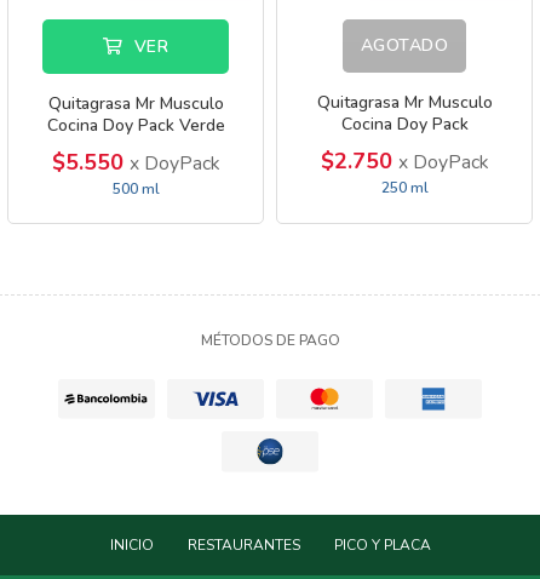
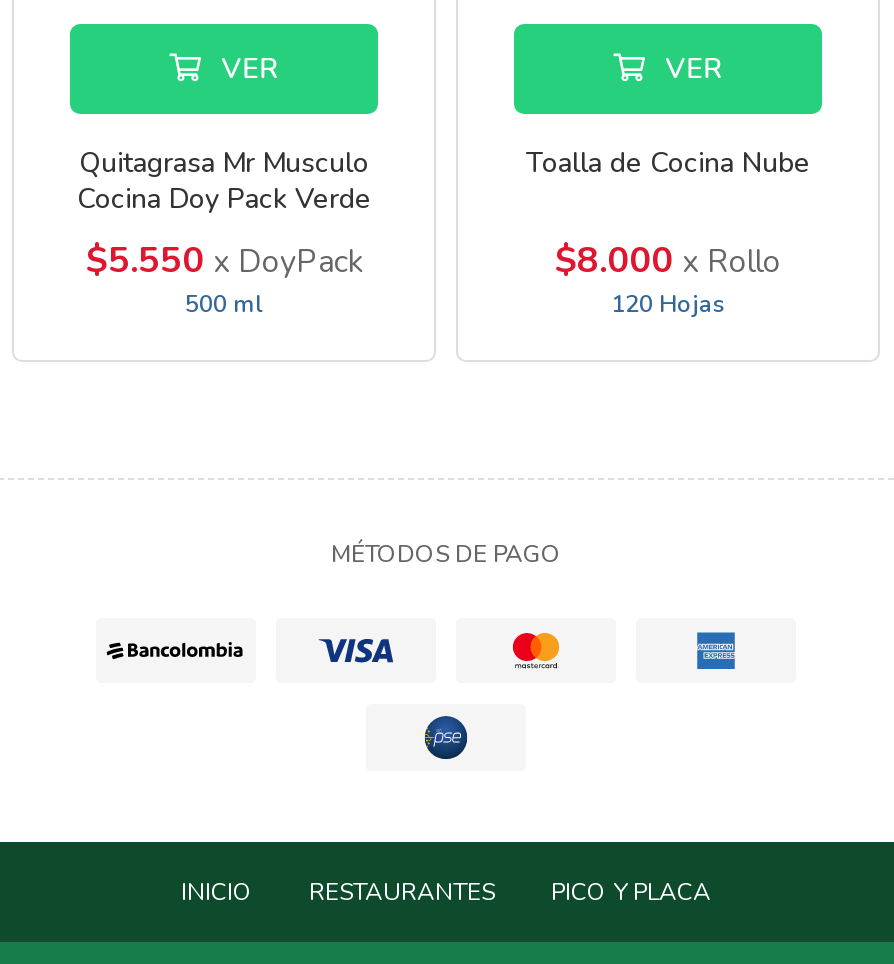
- AGOTADO
- Quitagrasa Mr Musculo
- Cocina Doy Pack
- $2.750 x DoyPack
- 250 ml
+ VER
+ Toalla de Cocina Nube
+ $8.000 x Rollo
+ 120 Hojas
